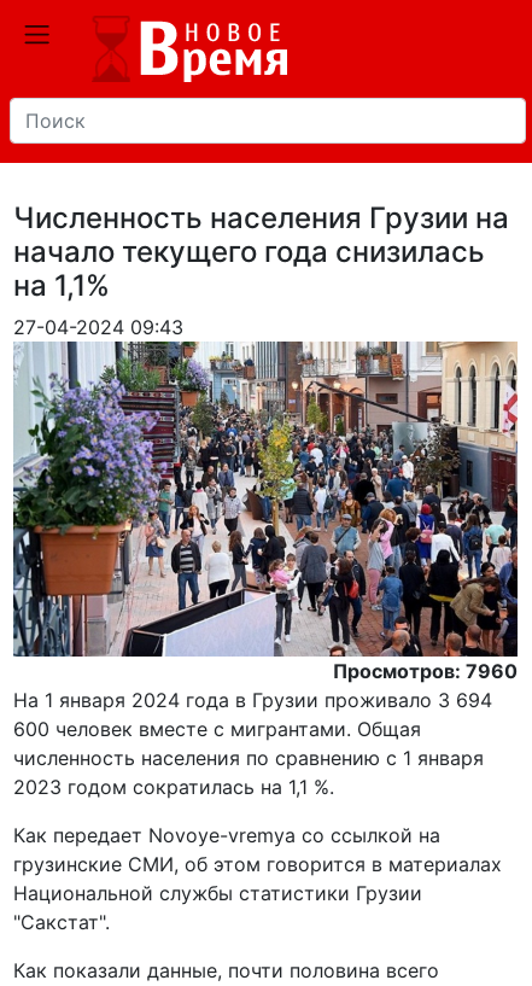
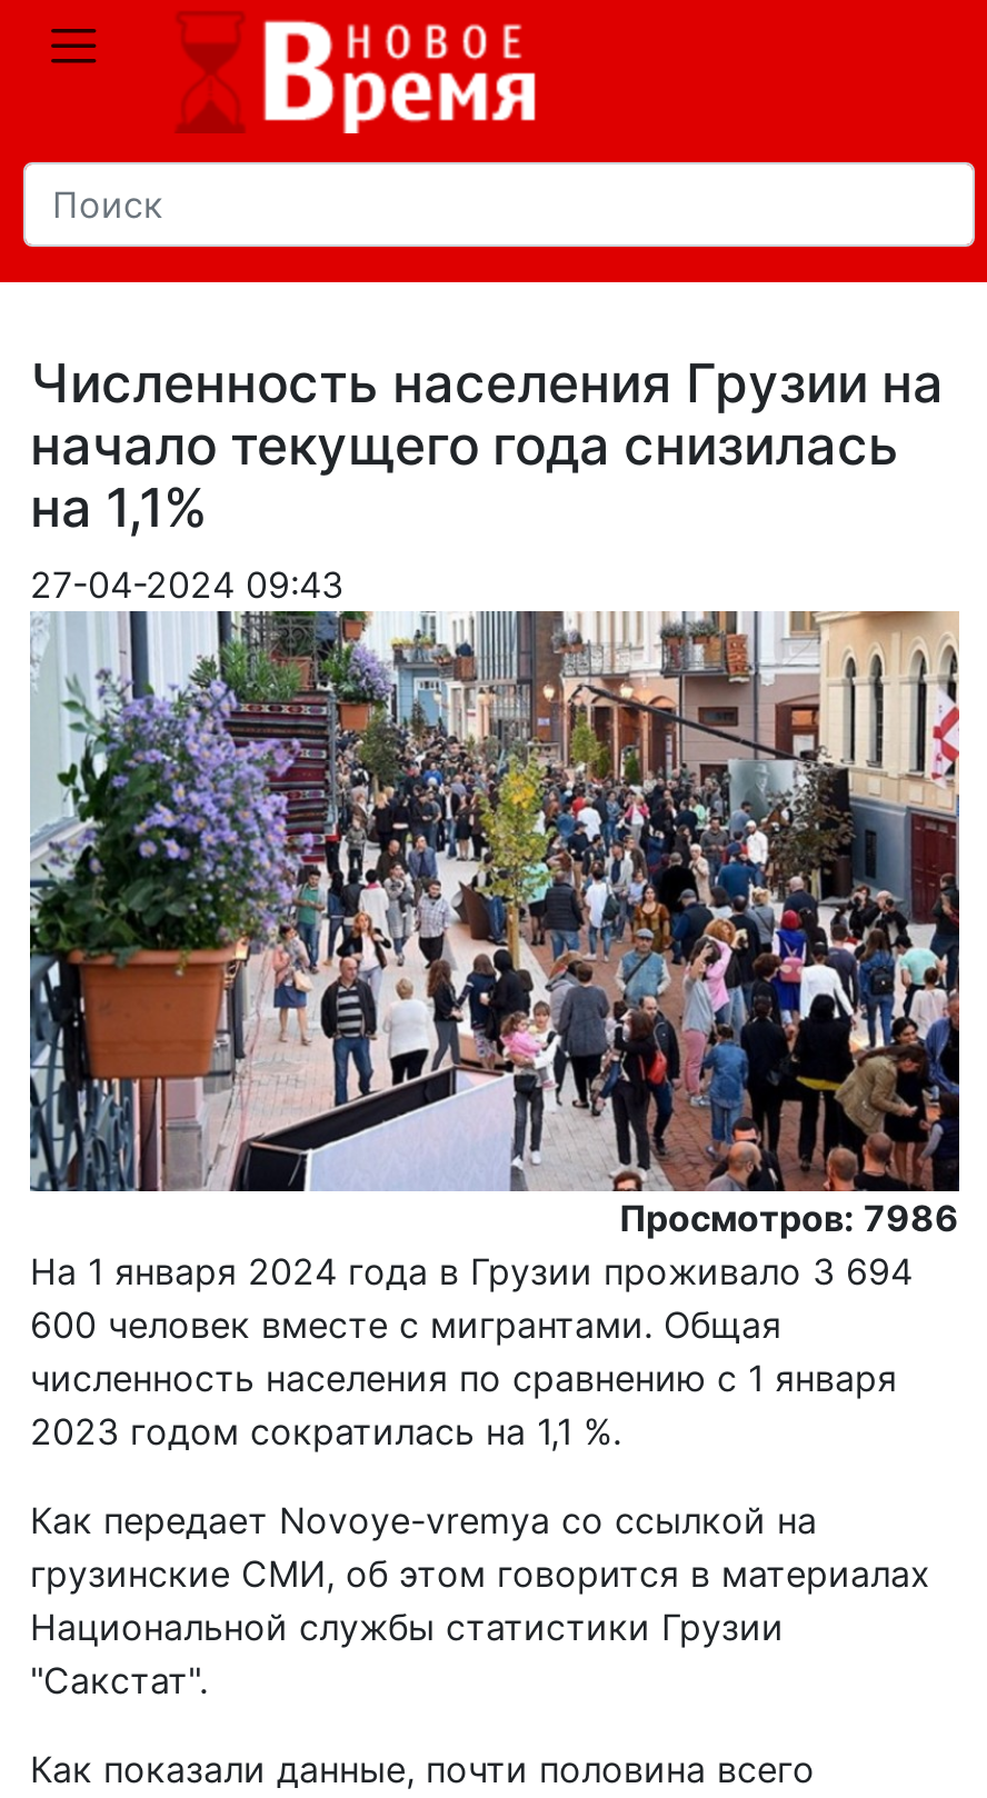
- Просмотров: 7960
+ Просмотров: 7986
